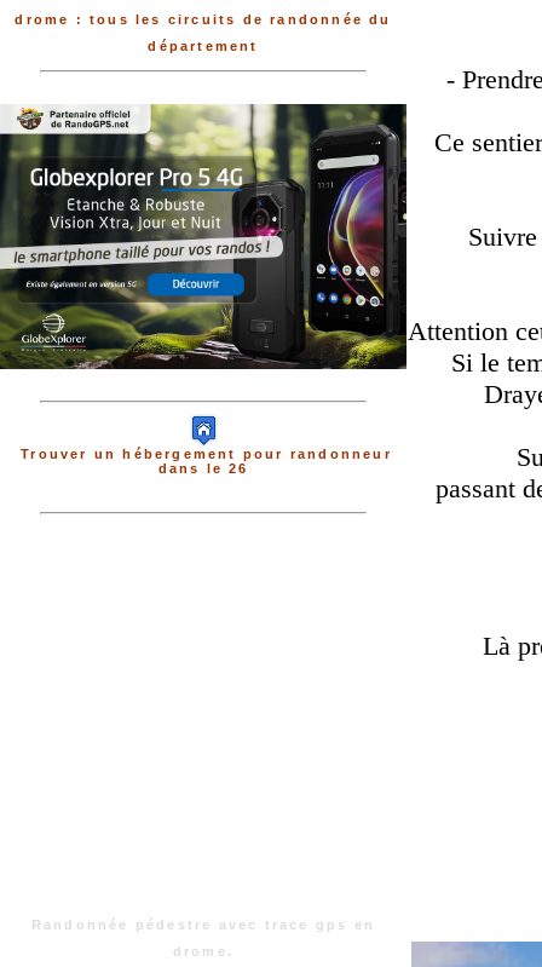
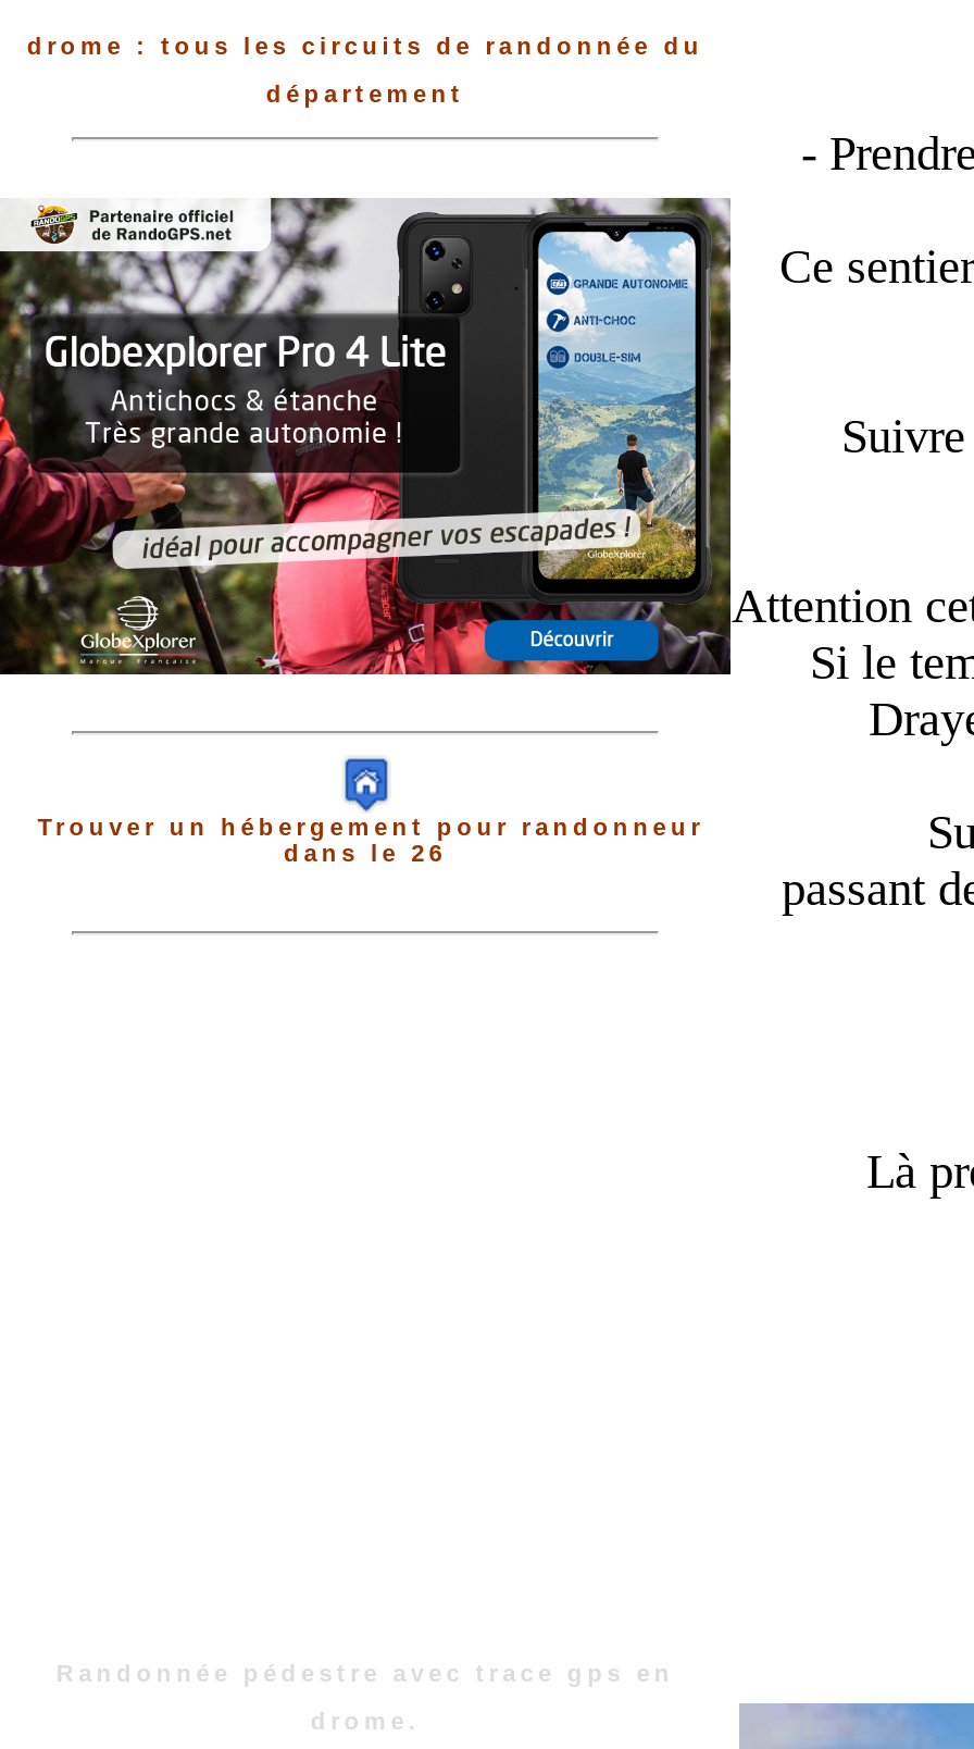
- [image]
+ [image]
